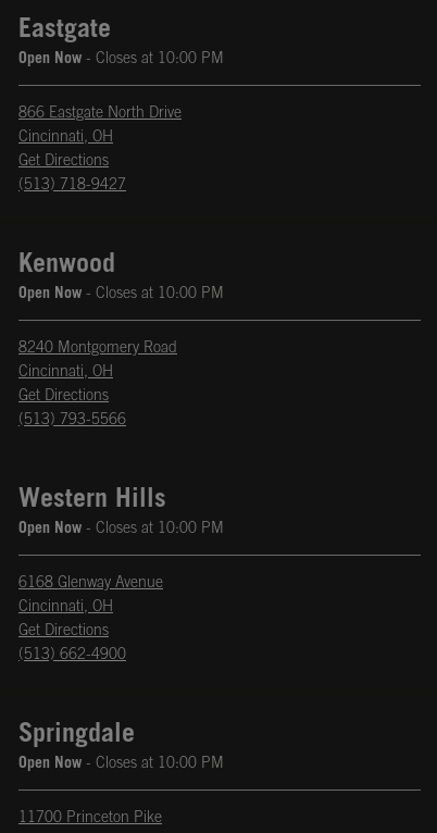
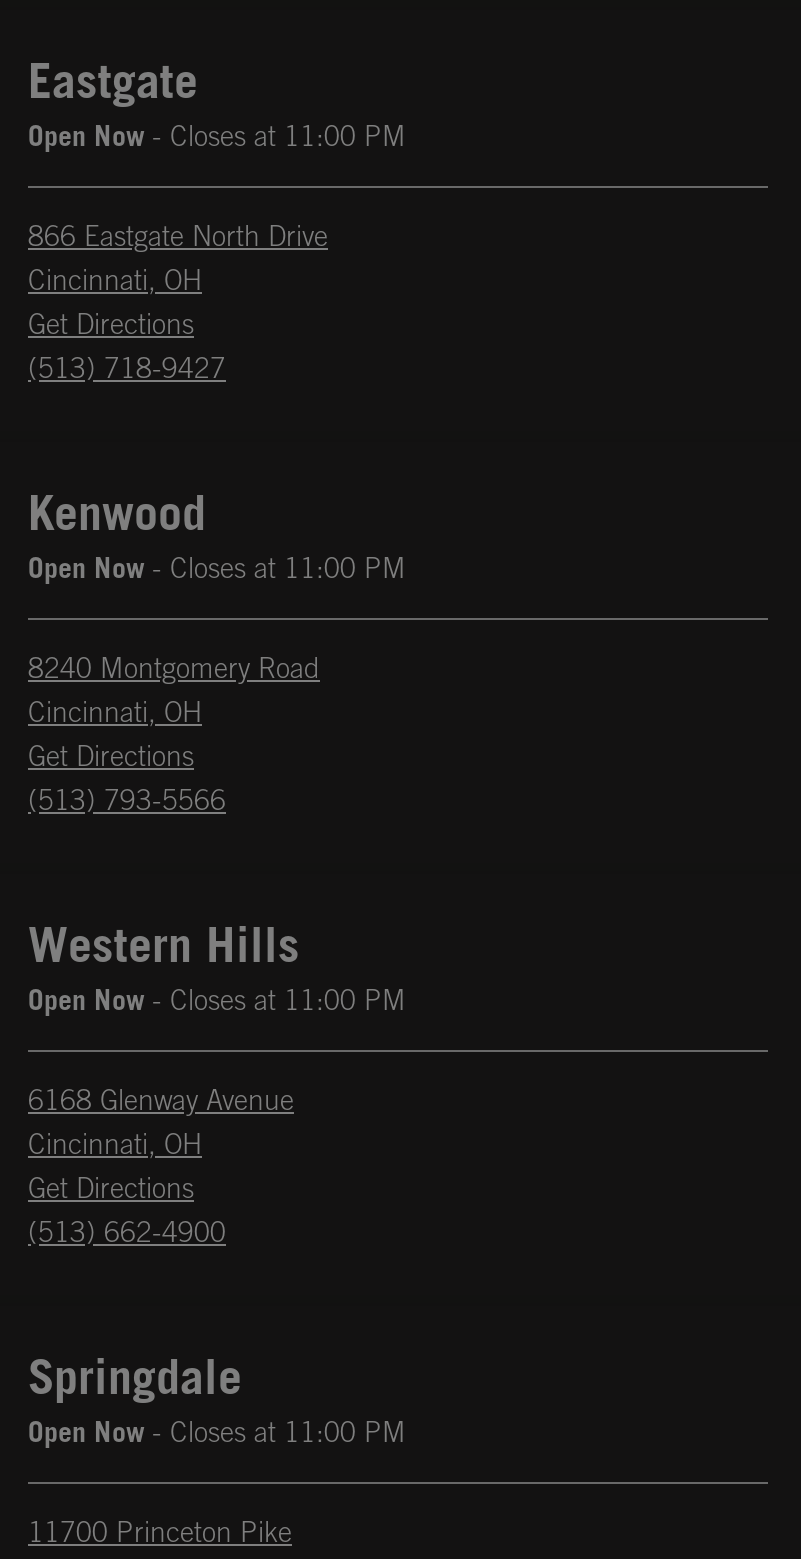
- Open Now - Closes at 10:00 PM
+ Open Now - Closes at 11:00 PM

- Open Now - Closes at 10:00 PM
+ Open Now - Closes at 11:00 PM

- Open Now - Closes at 10:00 PM
+ Open Now - Closes at 11:00 PM

- Open Now - Closes at 10:00 PM
+ Open Now - Closes at 11:00 PM
